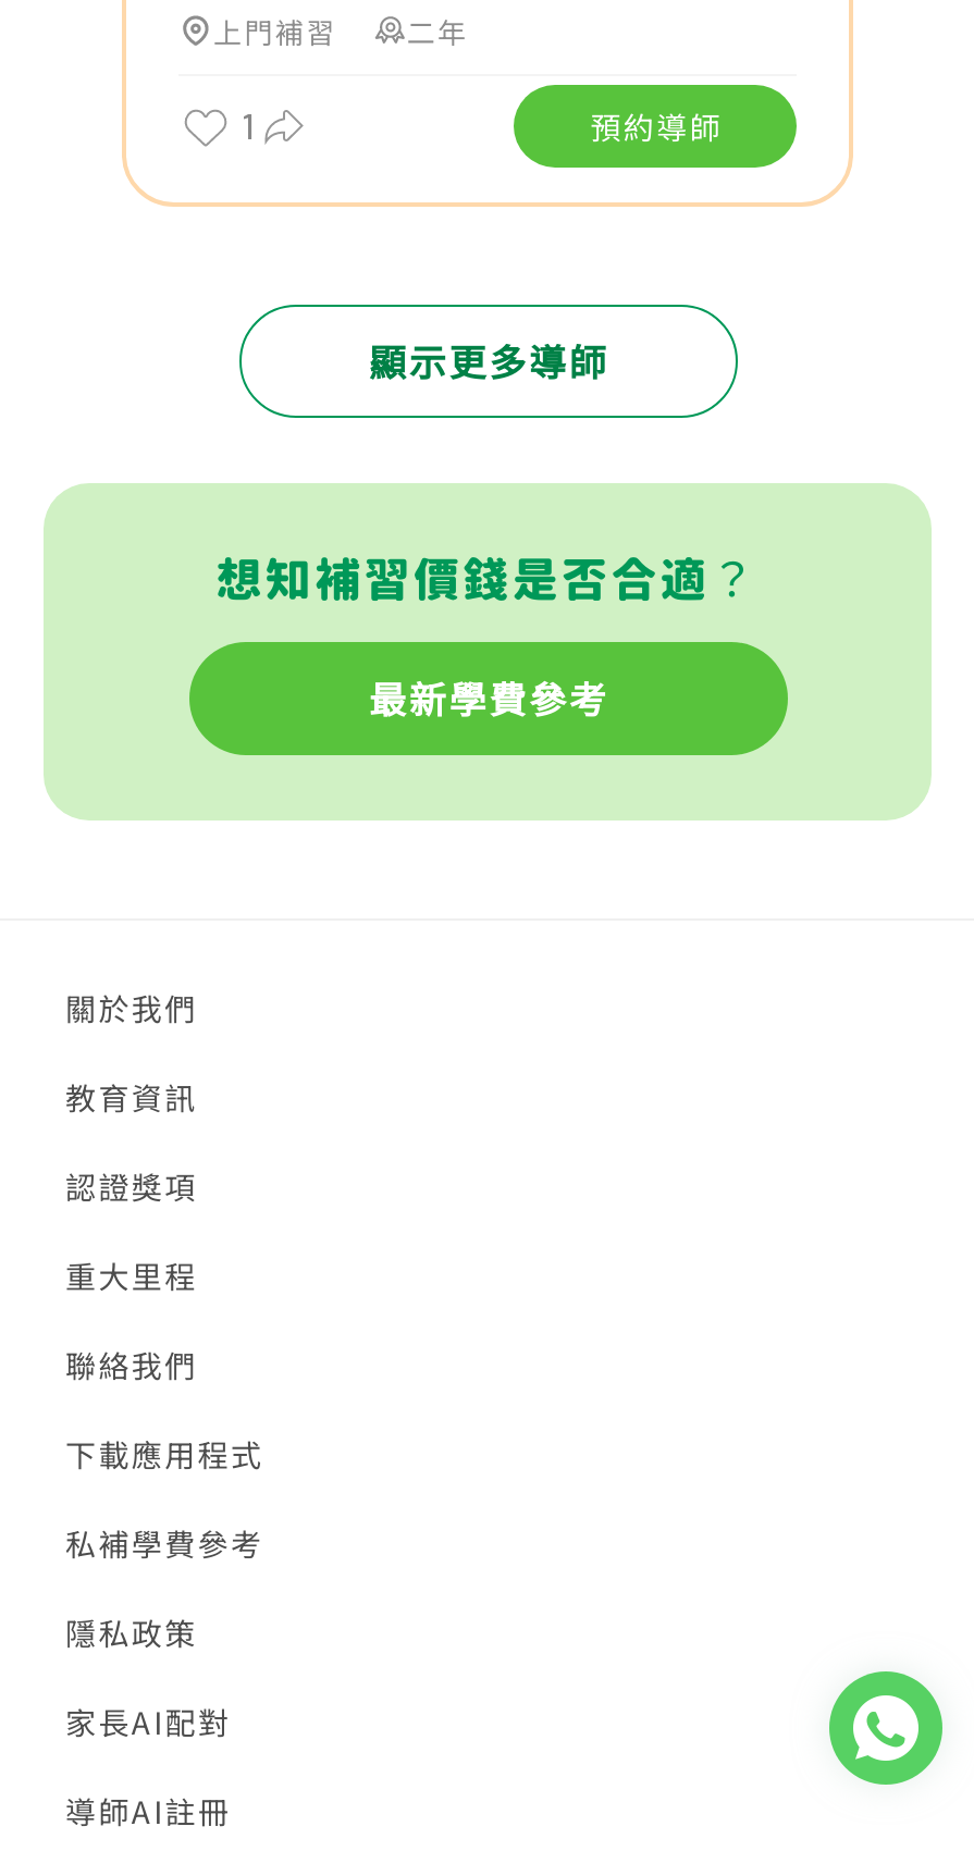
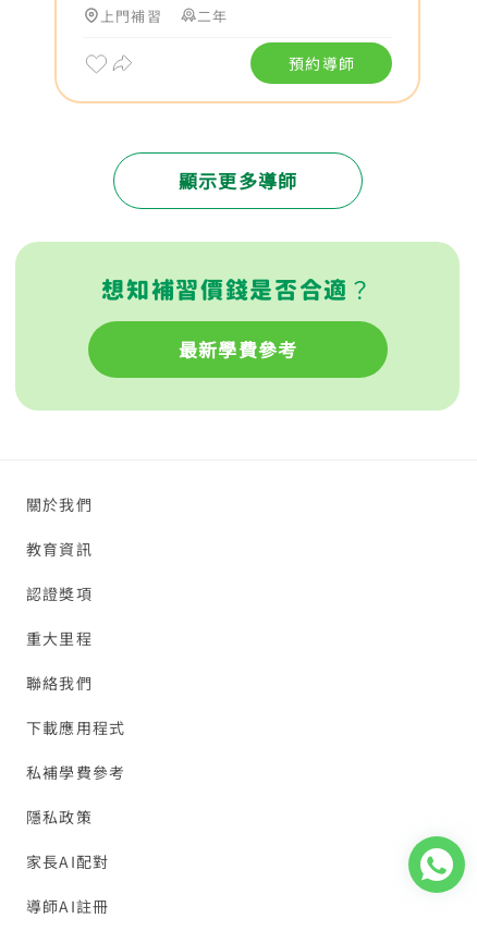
- 1
